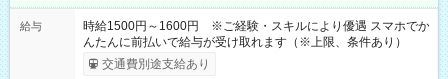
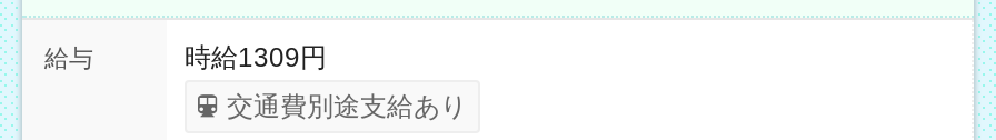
- 時給1500円～1600円 ※ご経験・スキルにより優遇 スマホでか
- んたんに前払いで給与が受け取れます（※上限、条件あり）
+ 時給1309円
